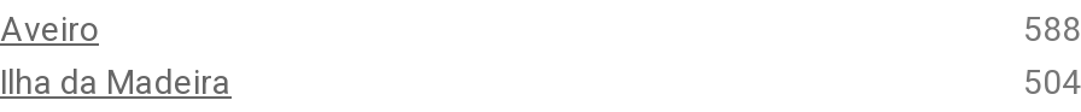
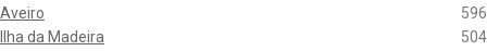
- 588
+ 596
